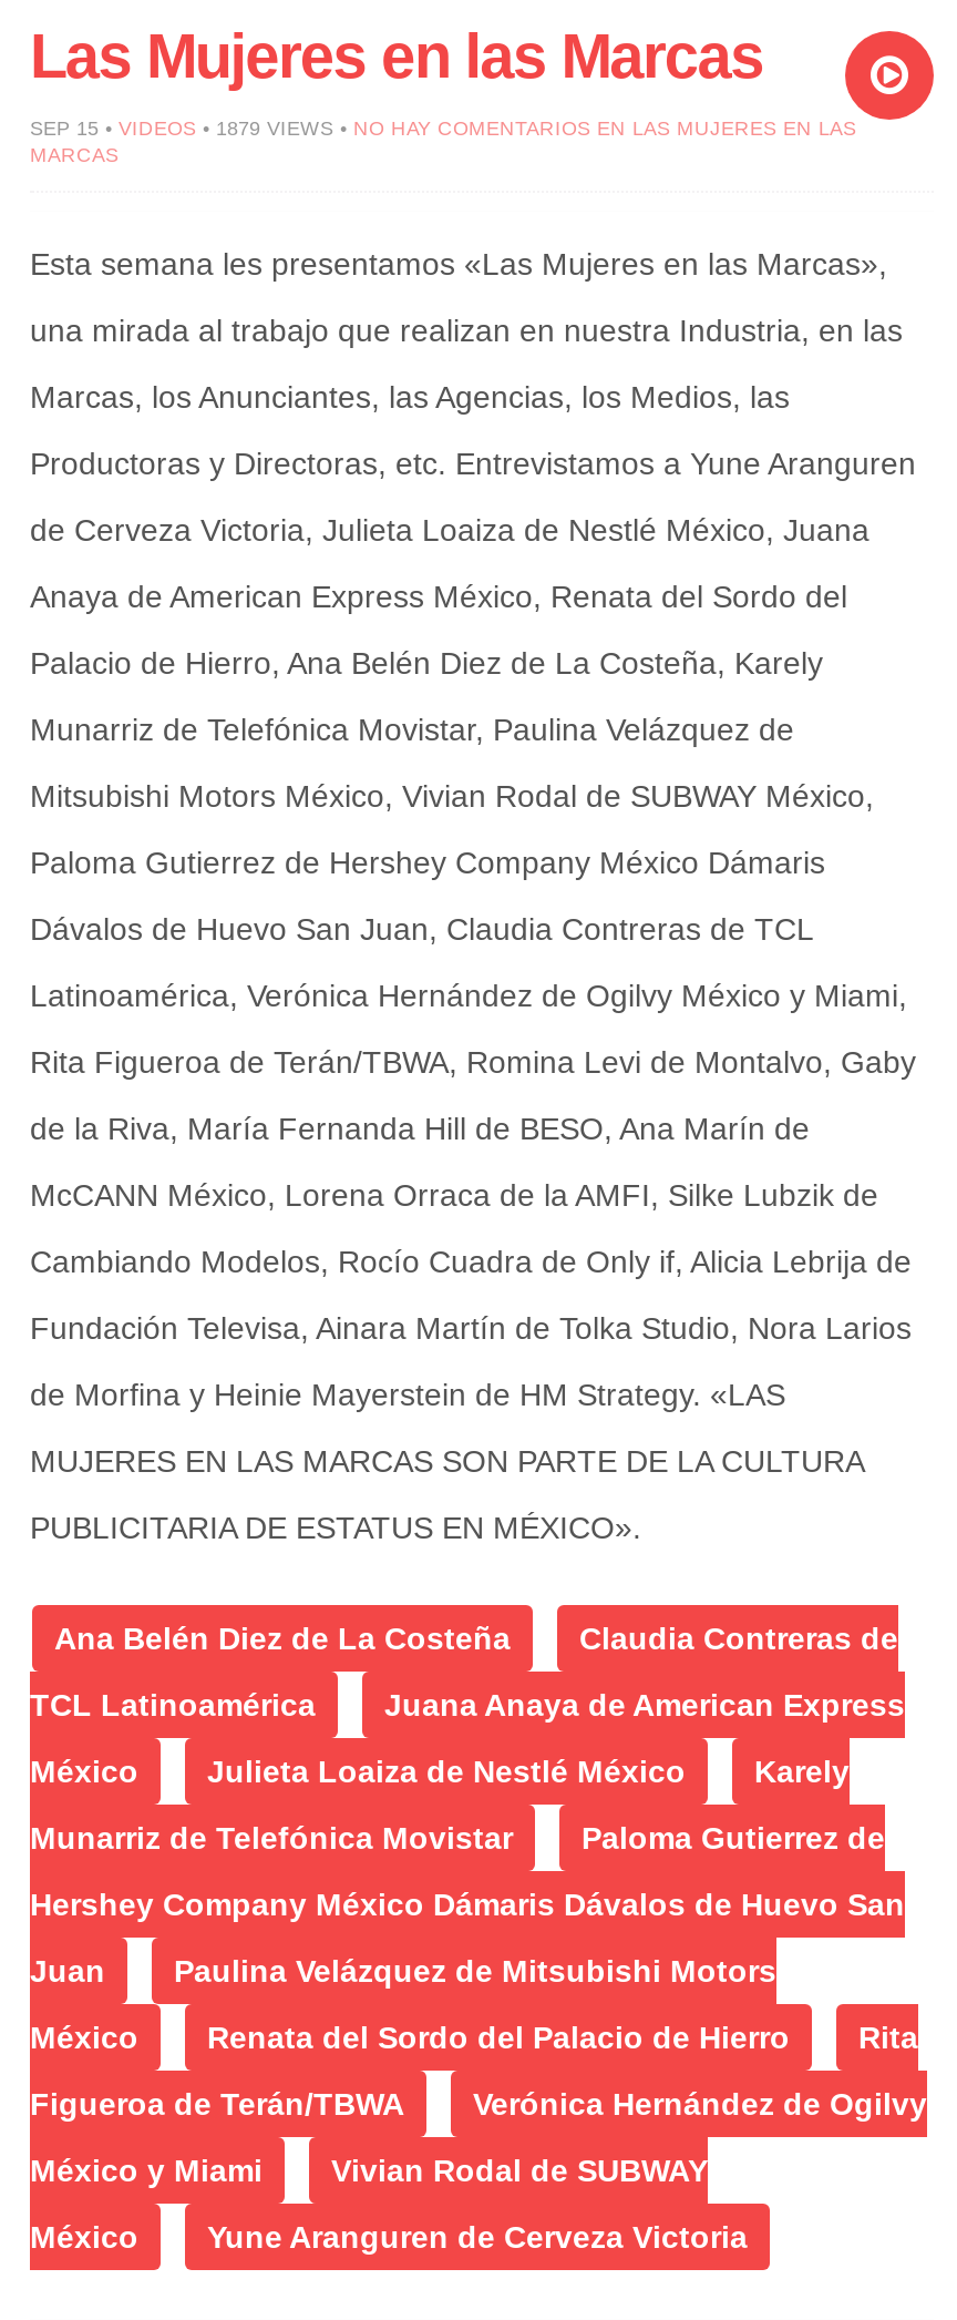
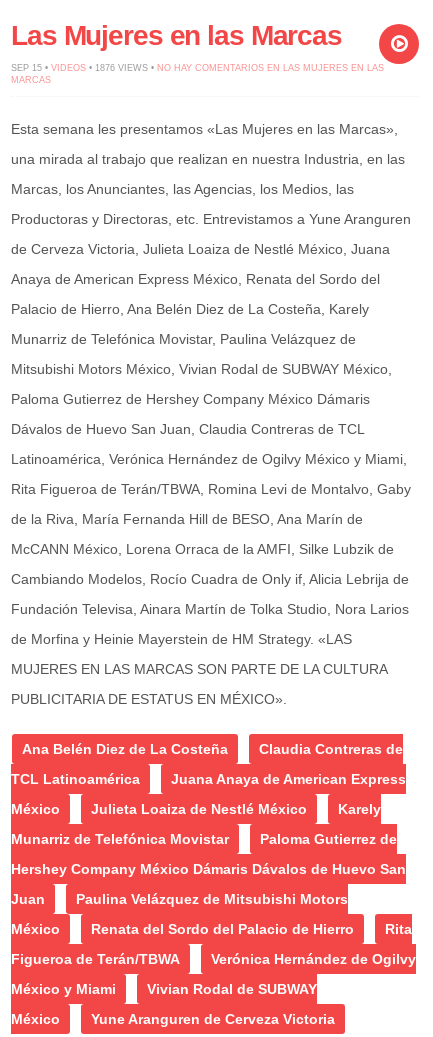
- SEP 15 • VIDEOS • 1879 VIEWS • NO HAY COMENTARIOS EN LAS MUJERES EN LAS
+ SEP 15 • VIDEOS • 1876 VIEWS • NO HAY COMENTARIOS EN LAS MUJERES EN LAS
